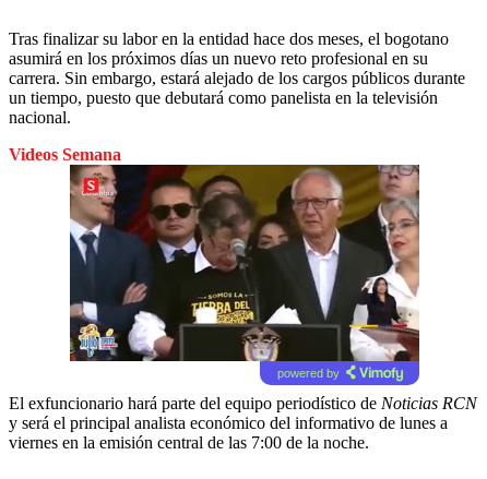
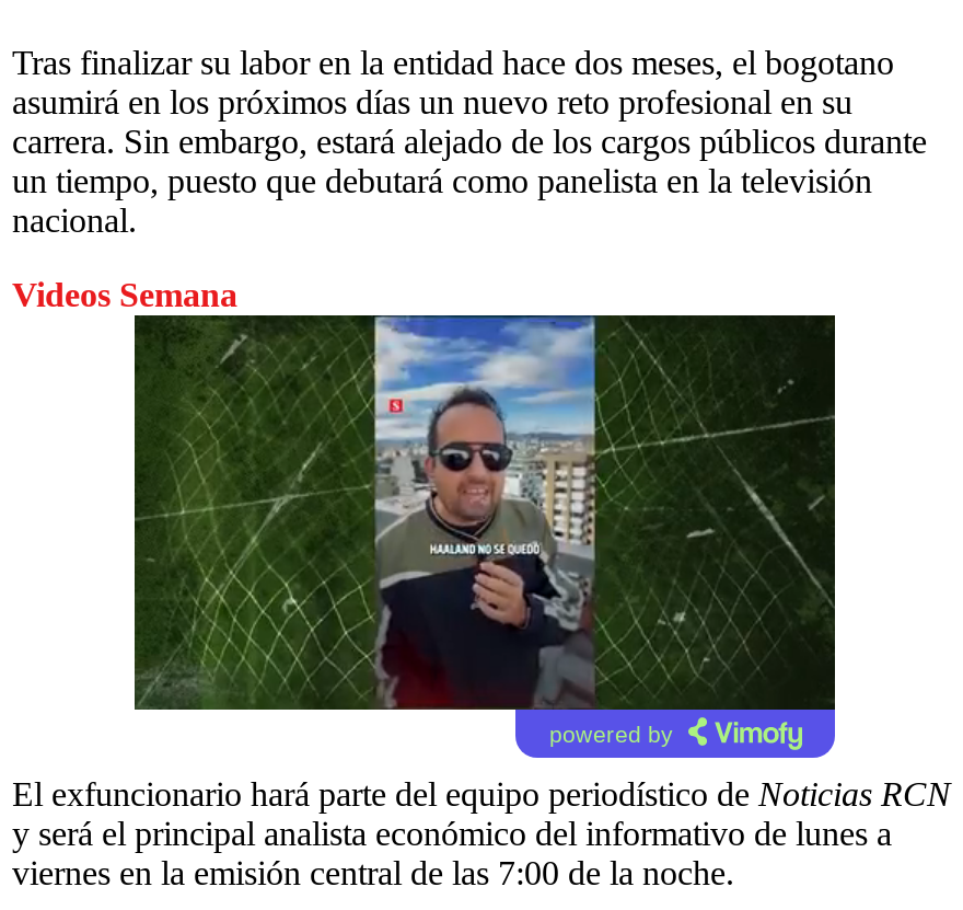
- [image]
+ [image]
